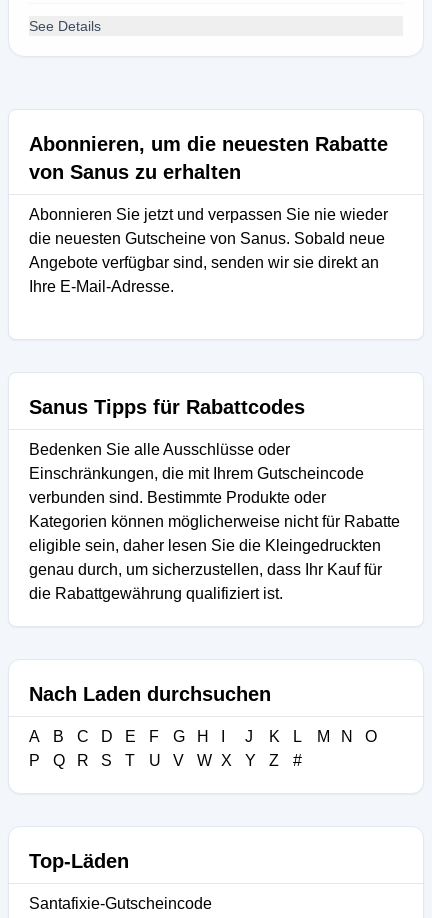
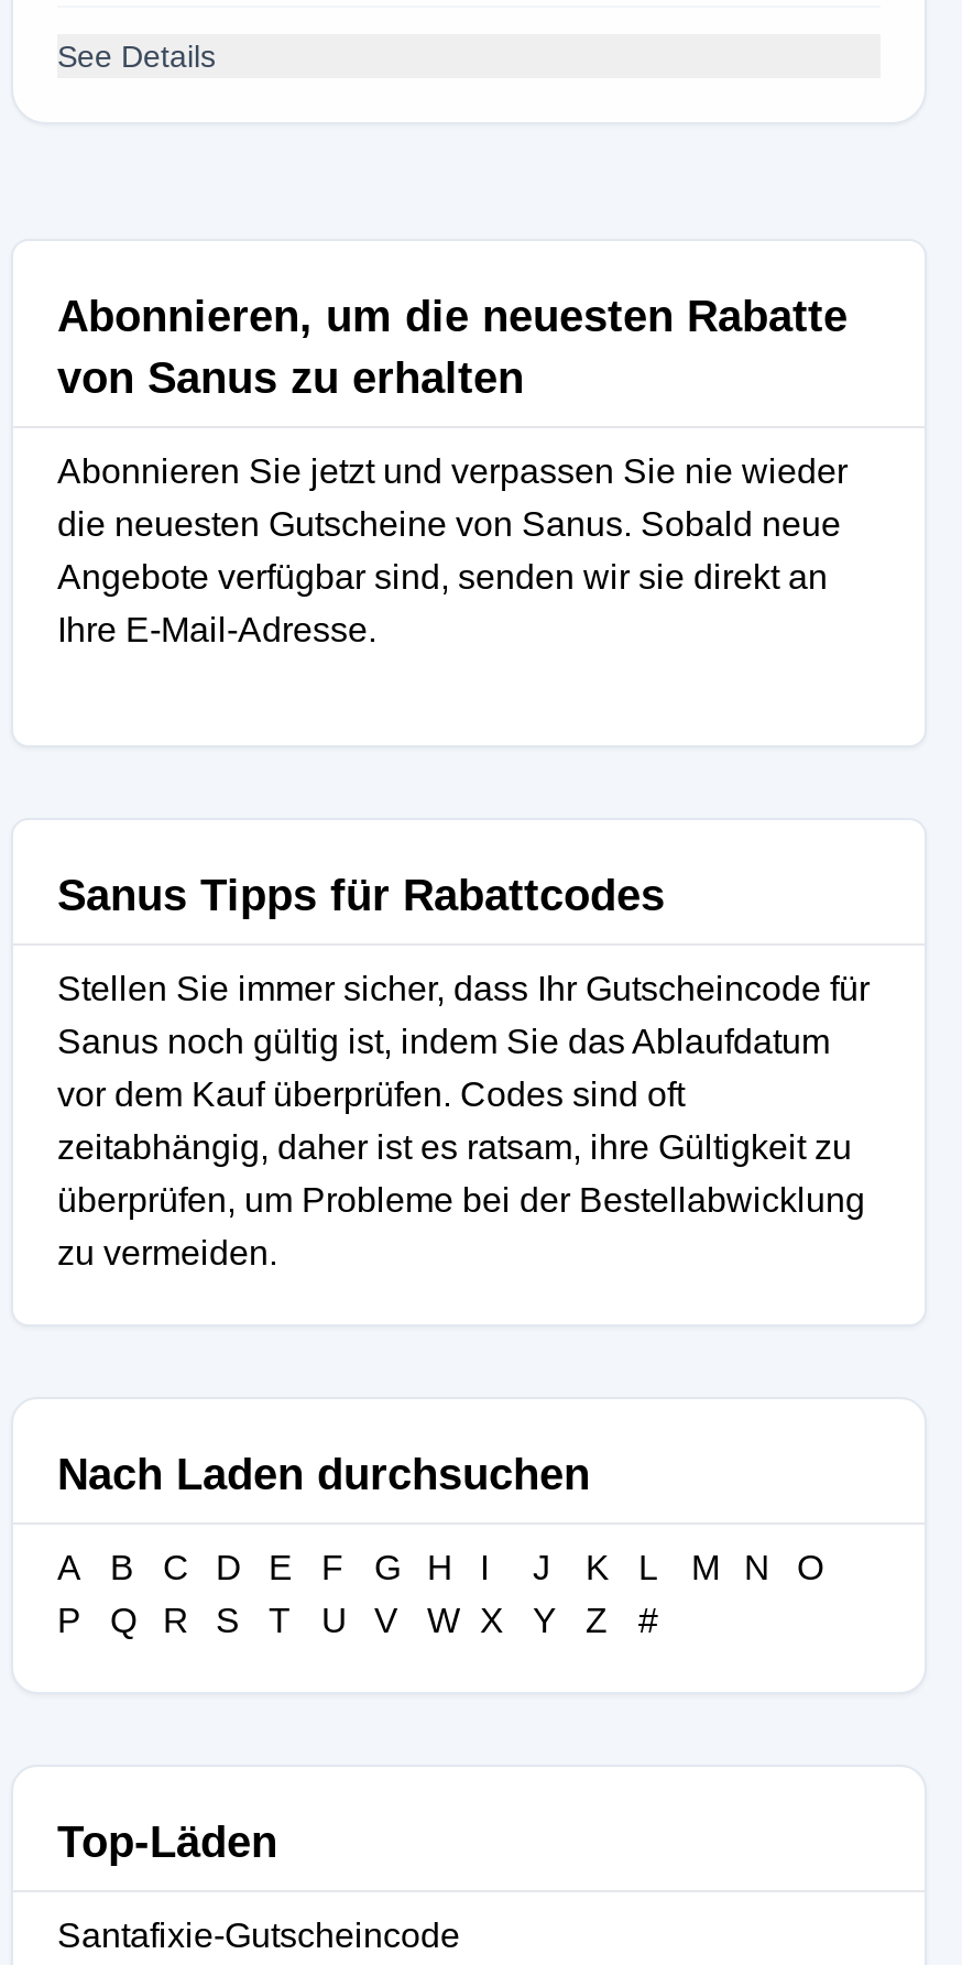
- Bedenken Sie alle Ausschlüsse oder
- Einschränkungen, die mit Ihrem Gutscheincode
- verbunden sind. Bestimmte Produkte oder
- Kategorien können möglicherweise nicht für Rabatte
- eligible sein, daher lesen Sie die Kleingedruckten
- genau durch, um sicherzustellen, dass Ihr Kauf für
- die Rabattgewährung qualifiziert ist.
+ Stellen Sie immer sicher, dass Ihr Gutscheincode für
+ Sanus noch gültig ist, indem Sie das Ablaufdatum
+ vor dem Kauf überprüfen. Codes sind oft
+ zeitabhängig, daher ist es ratsam, ihre Gültigkeit zu
+ überprüfen, um Probleme bei der Bestellabwicklung
+ zu vermeiden.
